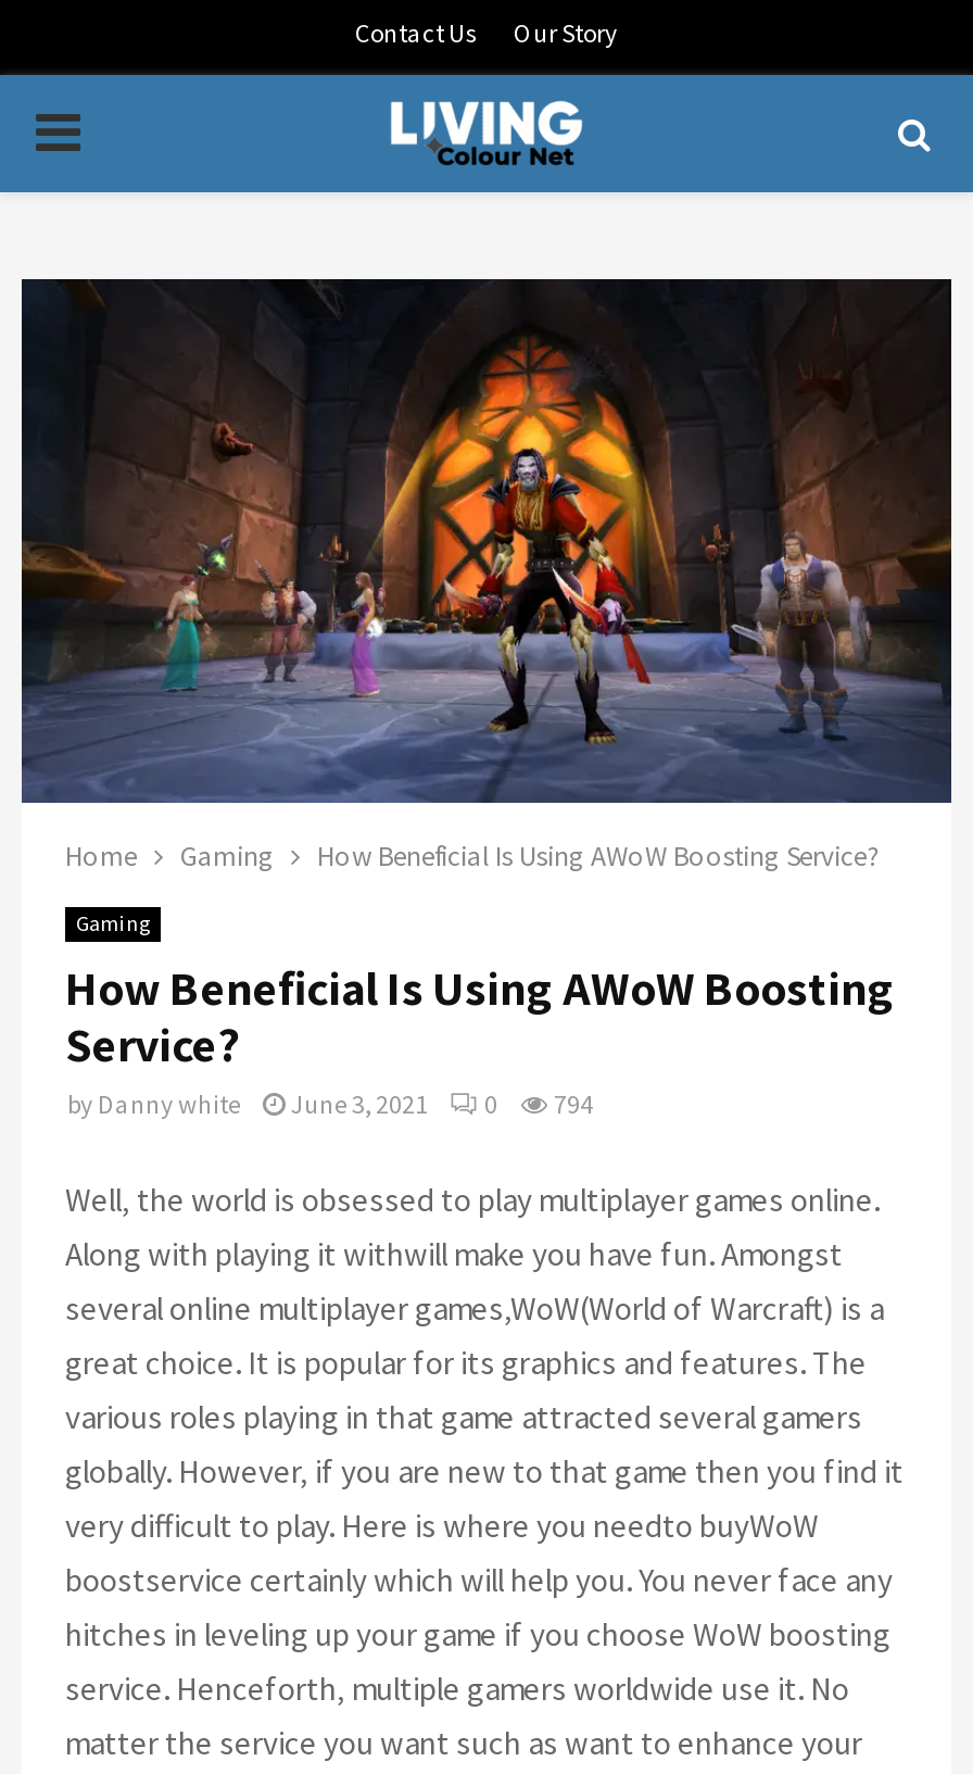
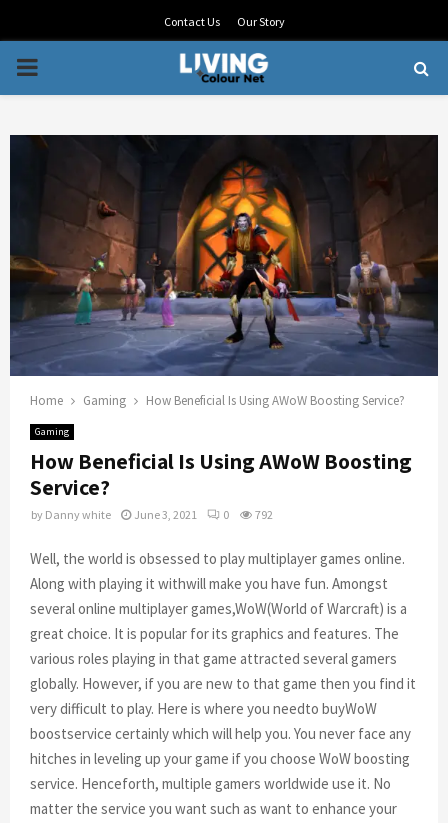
- by Danny white June 3, 2021 0 794
+ by Danny white June 3, 2021 0 792
